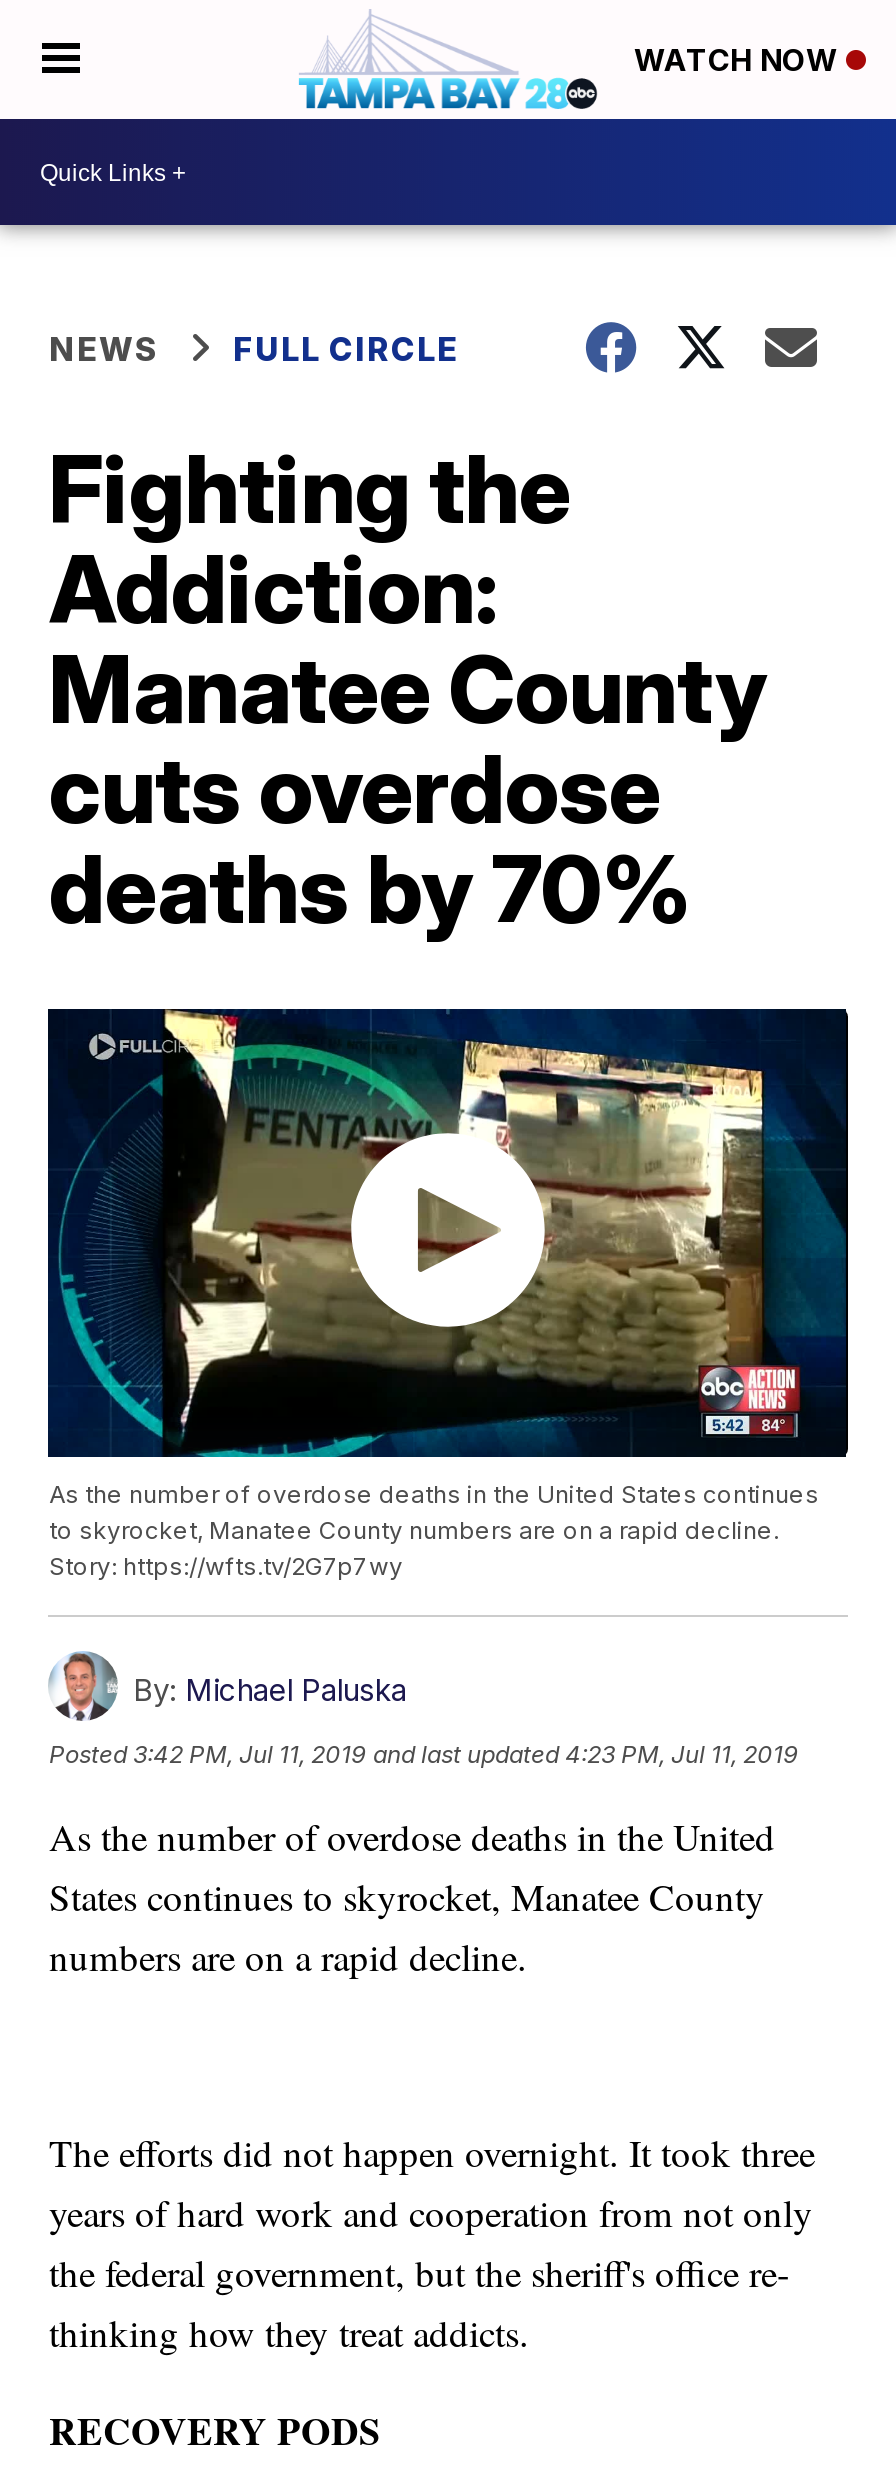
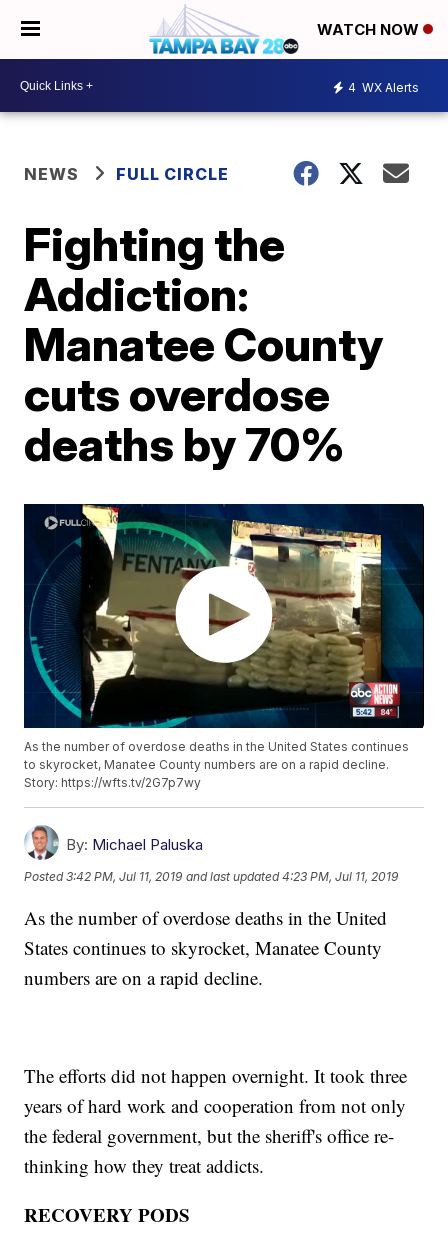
+ 4 WX Alerts
